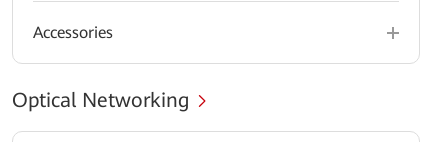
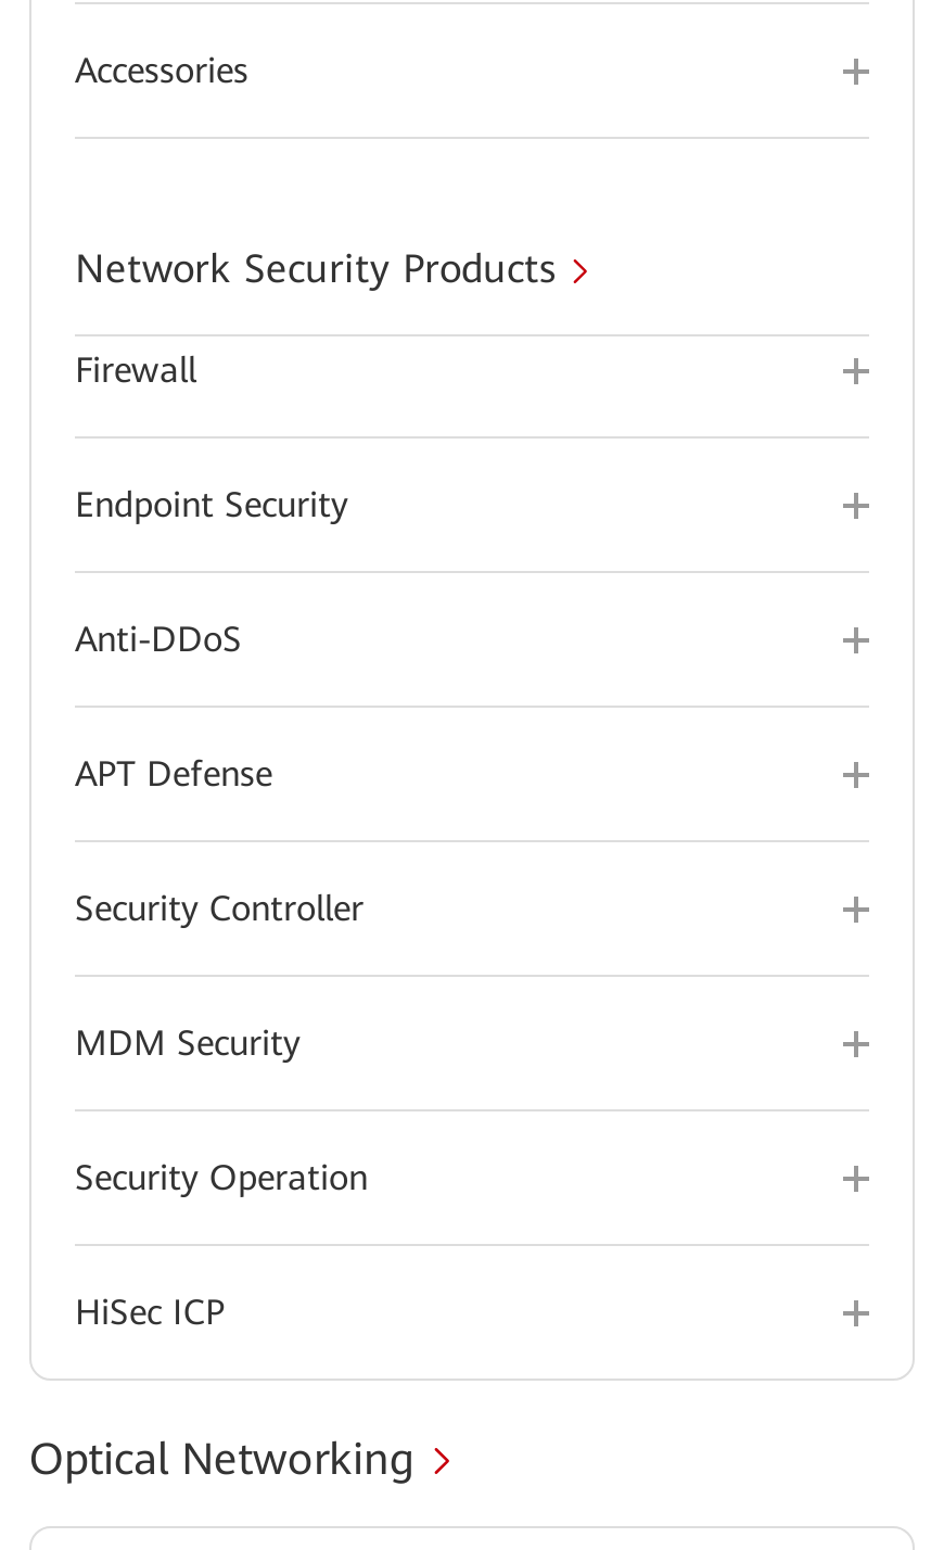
+ Network Security Products
+ Firewall
+ Endpoint Security
+ Anti-DDoS
+ APT Defense
+ Security Controller
+ MDM Security
+ Security Operation
+ HiSec ICP
